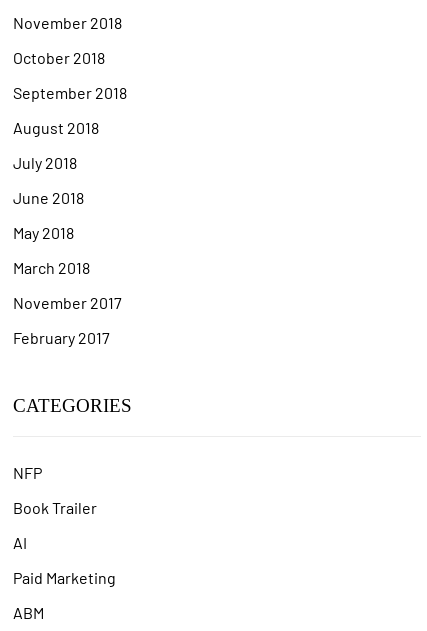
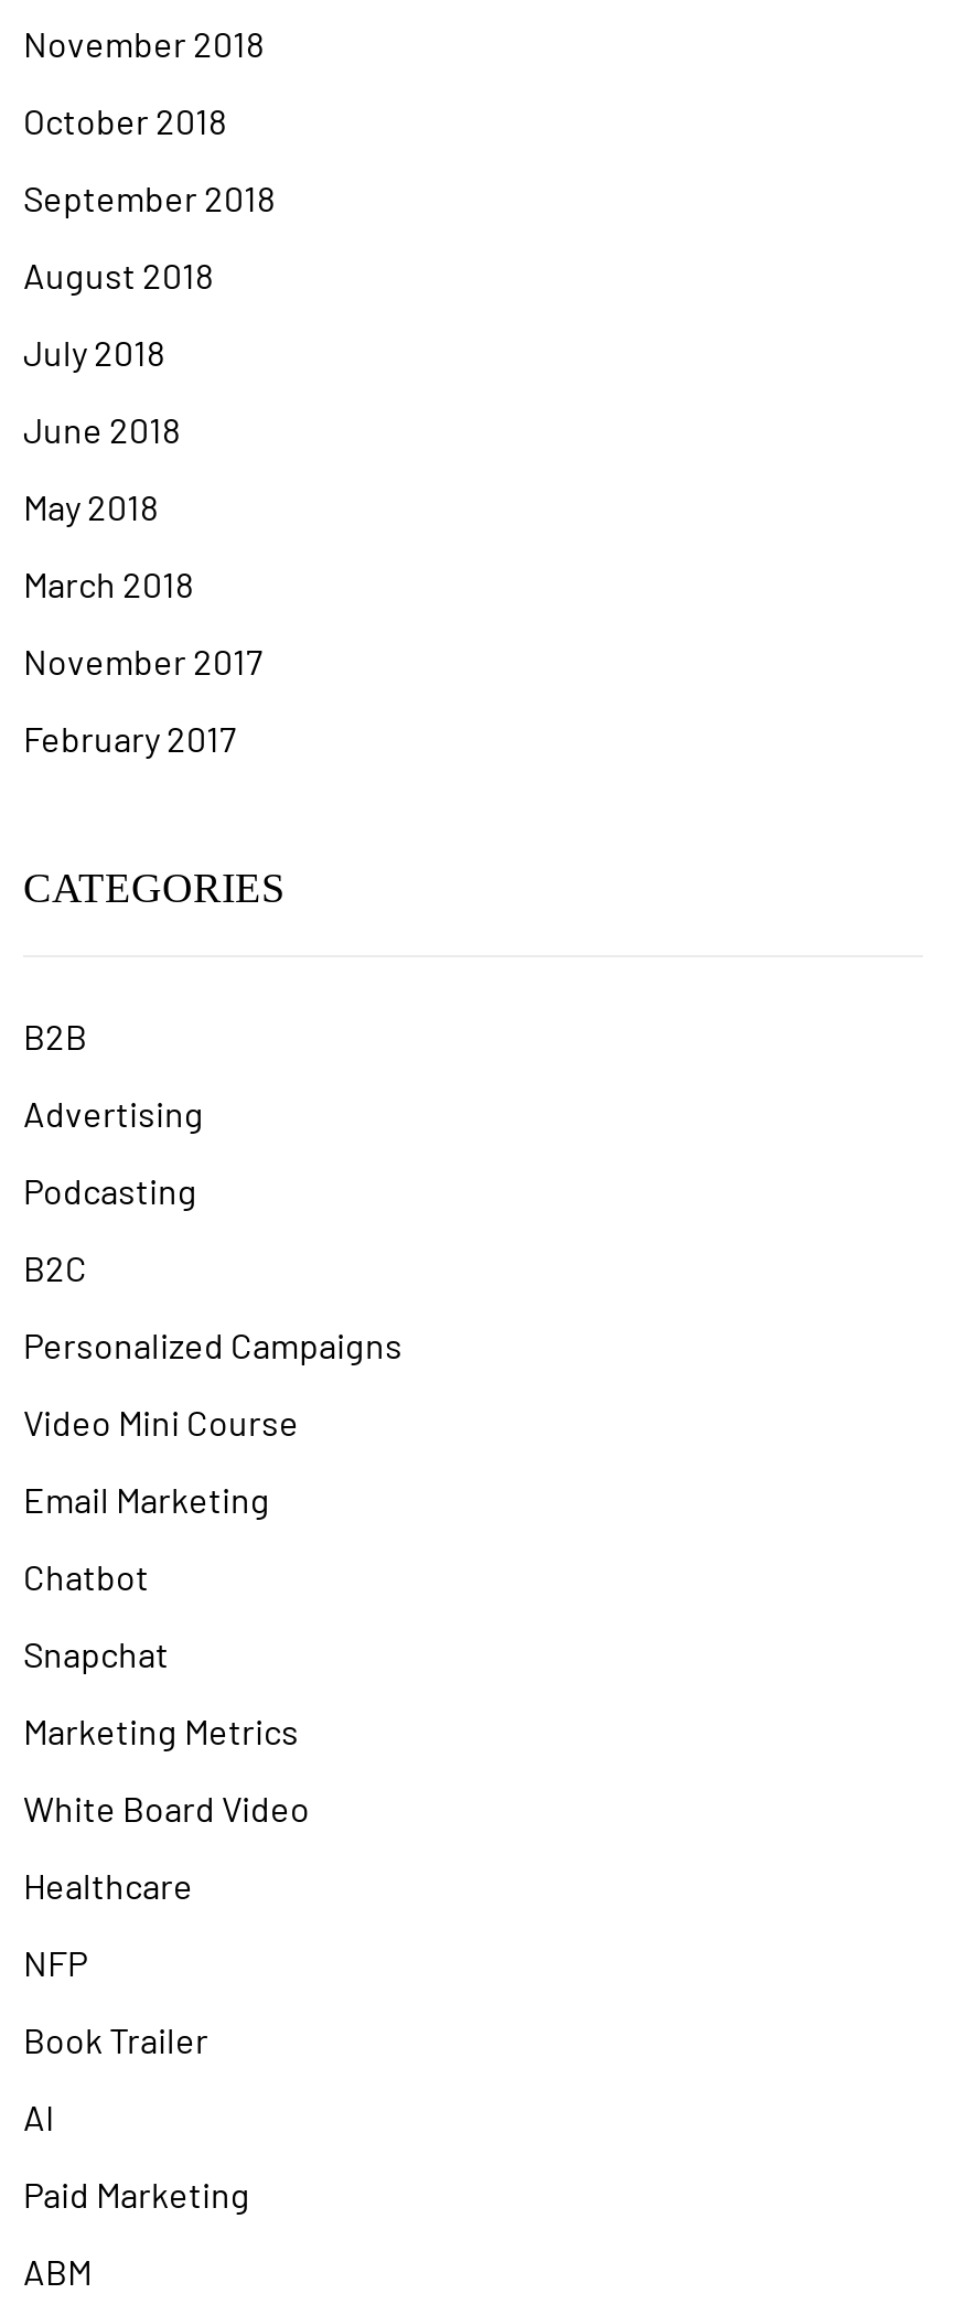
+ B2B
+ Advertising
+ Podcasting
+ B2C
+ Personalized Campaigns
+ Video Mini Course
+ Email Marketing
+ Chatbot
+ Snapchat
+ Marketing Metrics
+ White Board Video
+ Healthcare
